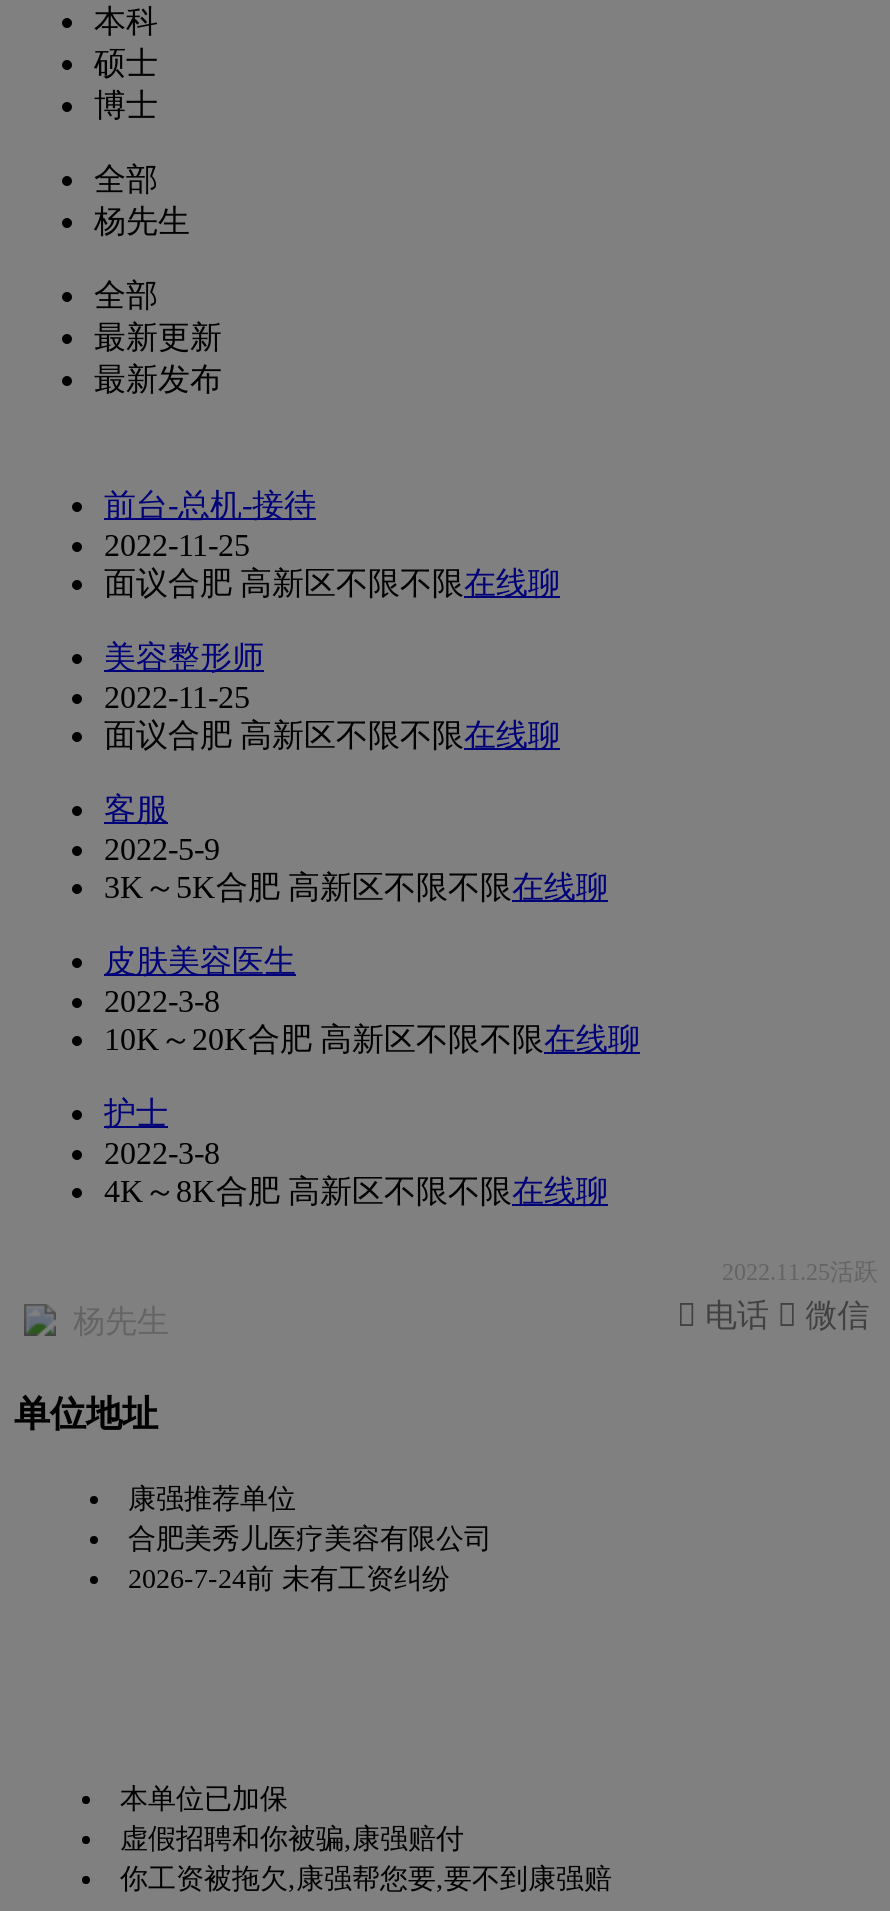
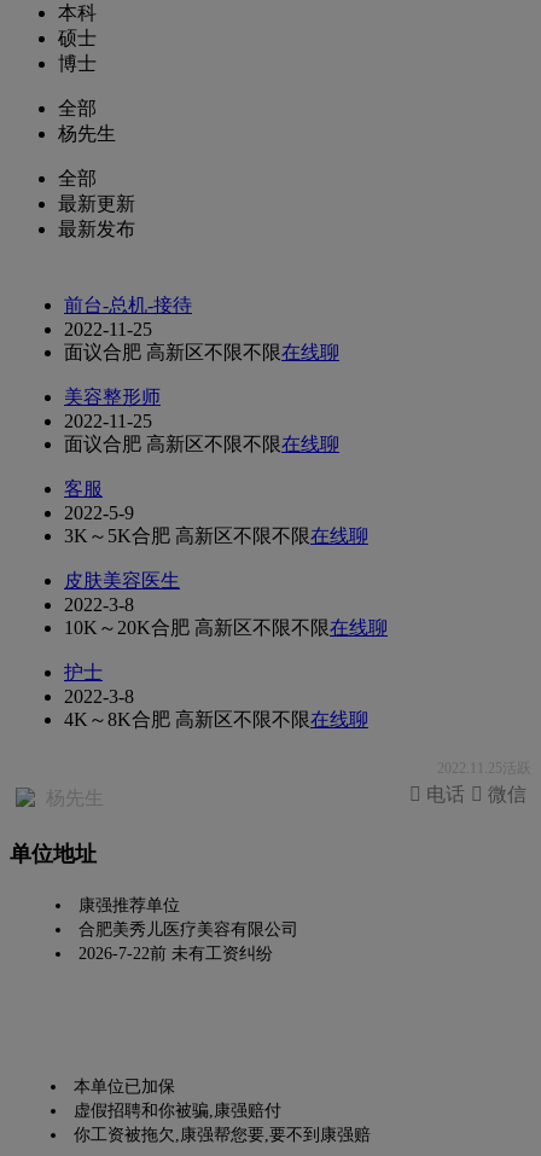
- 2026-7-24前 未有工资纠纷
+ 2026-7-22前 未有工资纠纷
